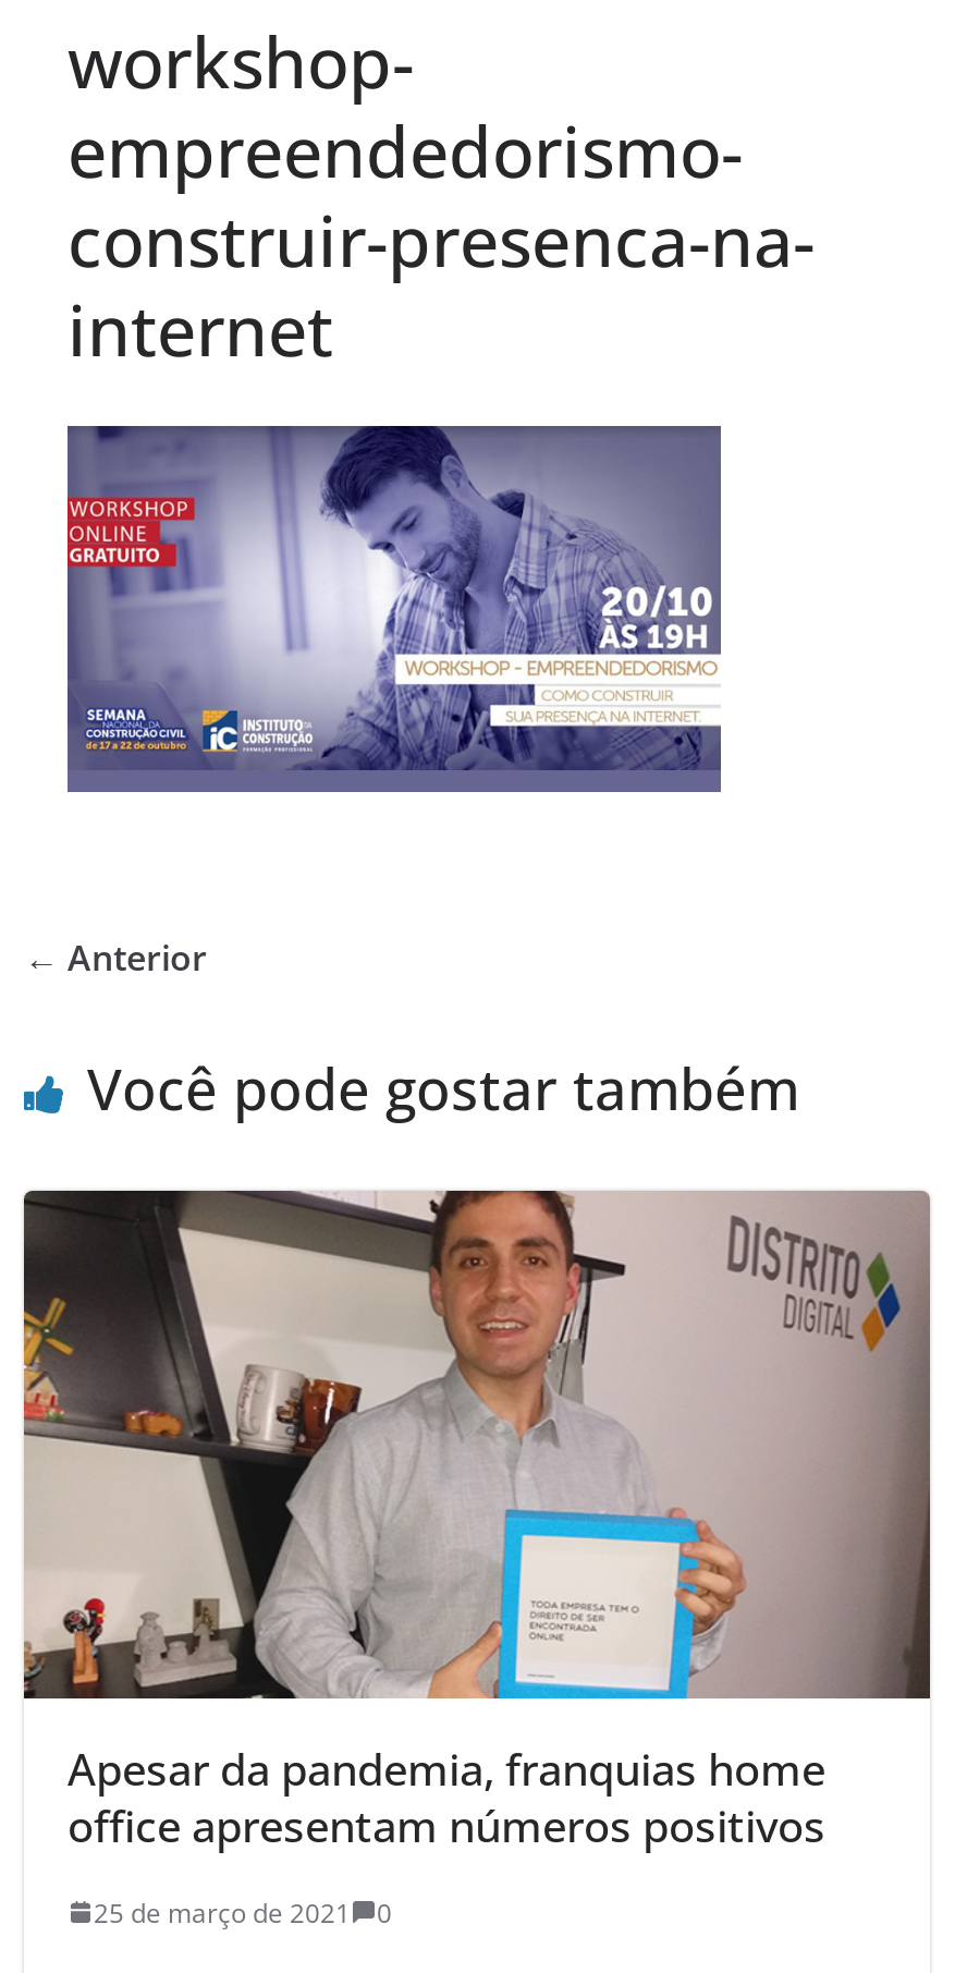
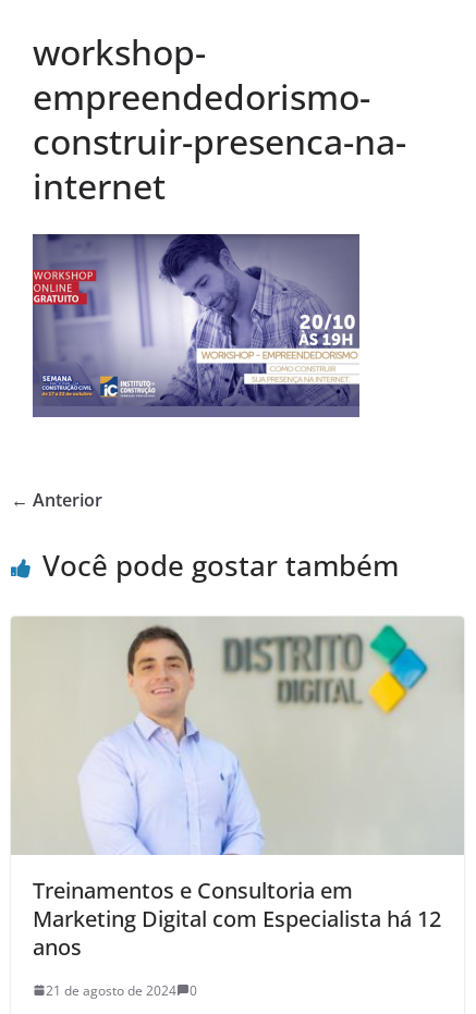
- [image]
- Apesar da pandemia, franquias home
- office apresentam números positivos
+ [image]
+ Treinamentos e Consultoria em
+ Marketing Digital com Especialista há 12
+ anos

- 25 de março de 2021 0
+ 21 de agosto de 2024 0
